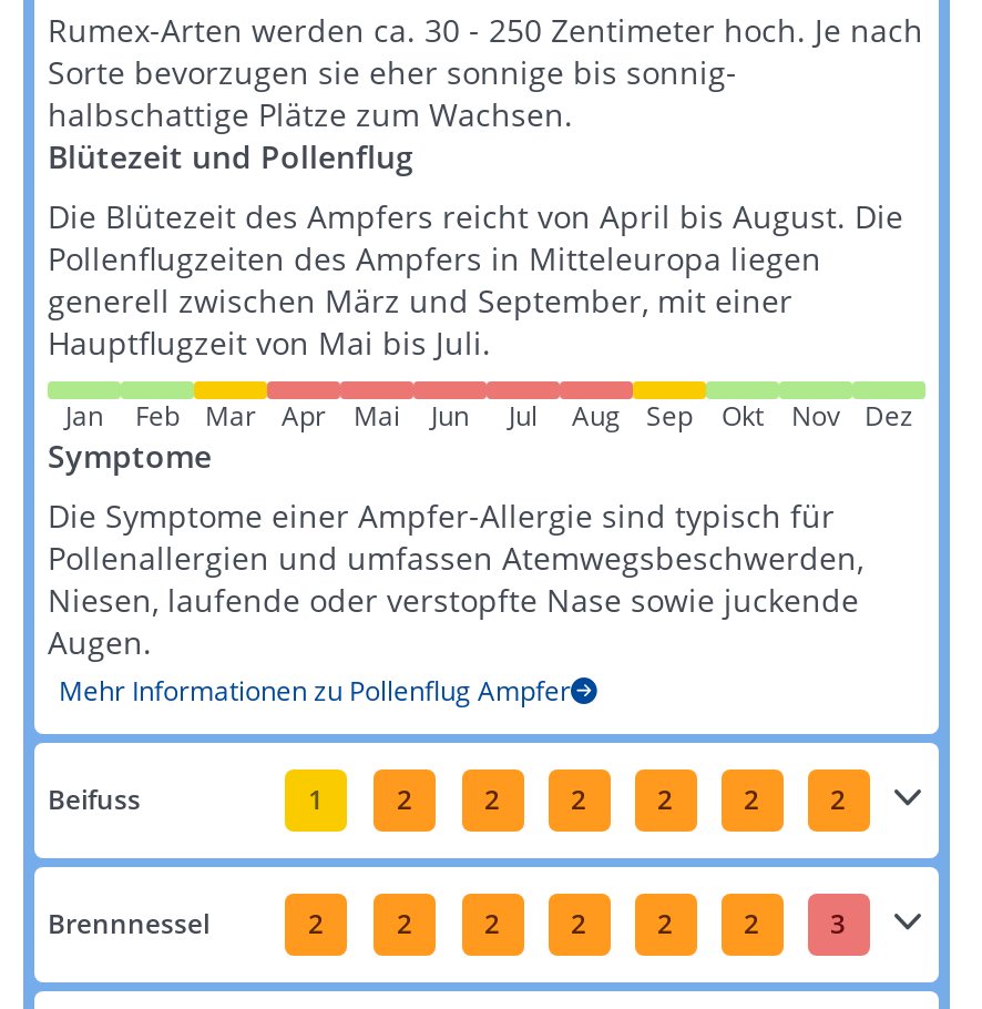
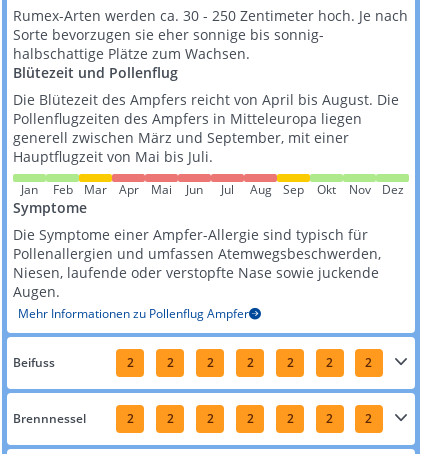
- 1 2 2 2 2 2 2
+ 2 2 2 2 2 2 2

- 2 2 2 2 2 2 3
+ 2 2 2 2 2 2 2
